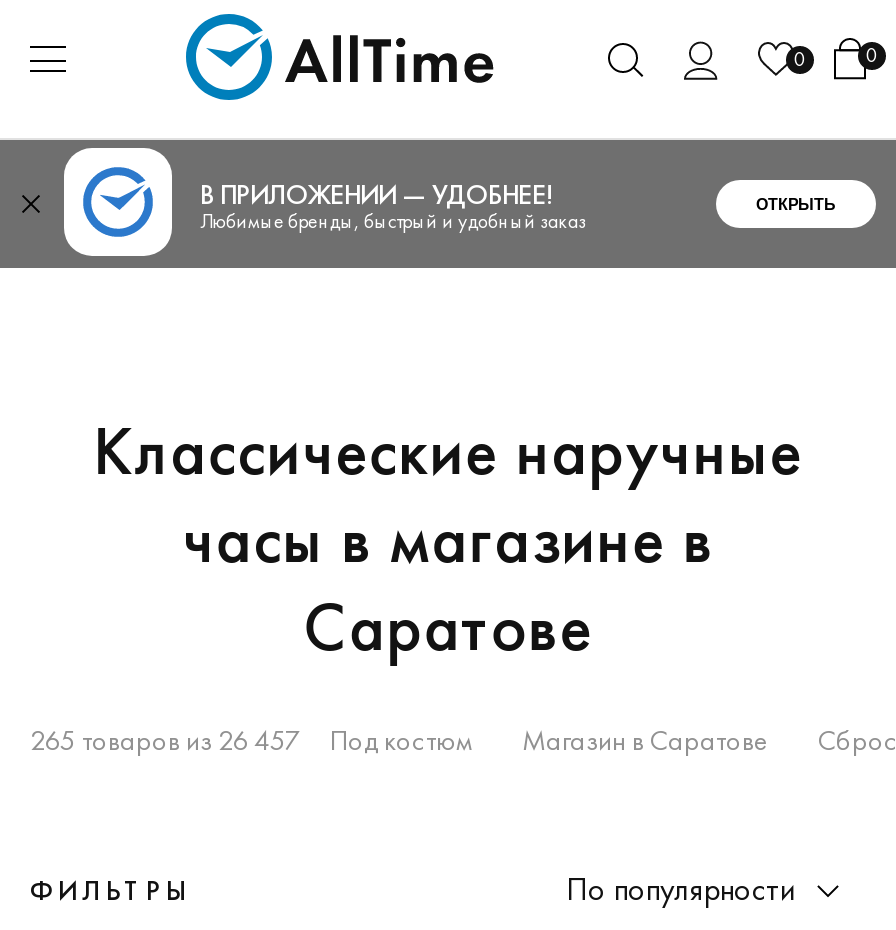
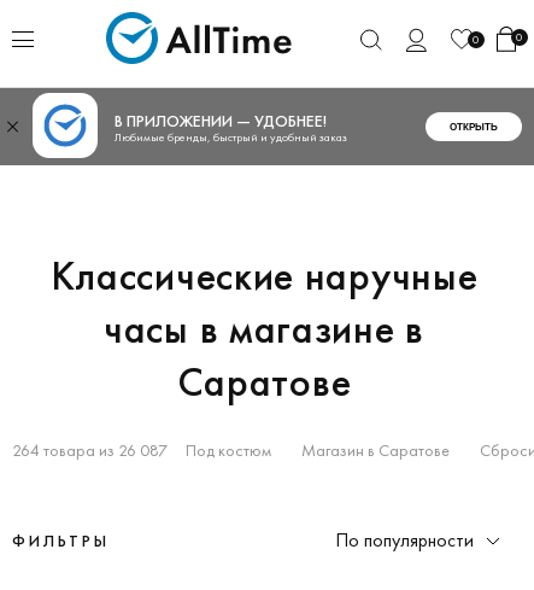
- 265 товаров из 26 457
+ 264 товара из 26 087
